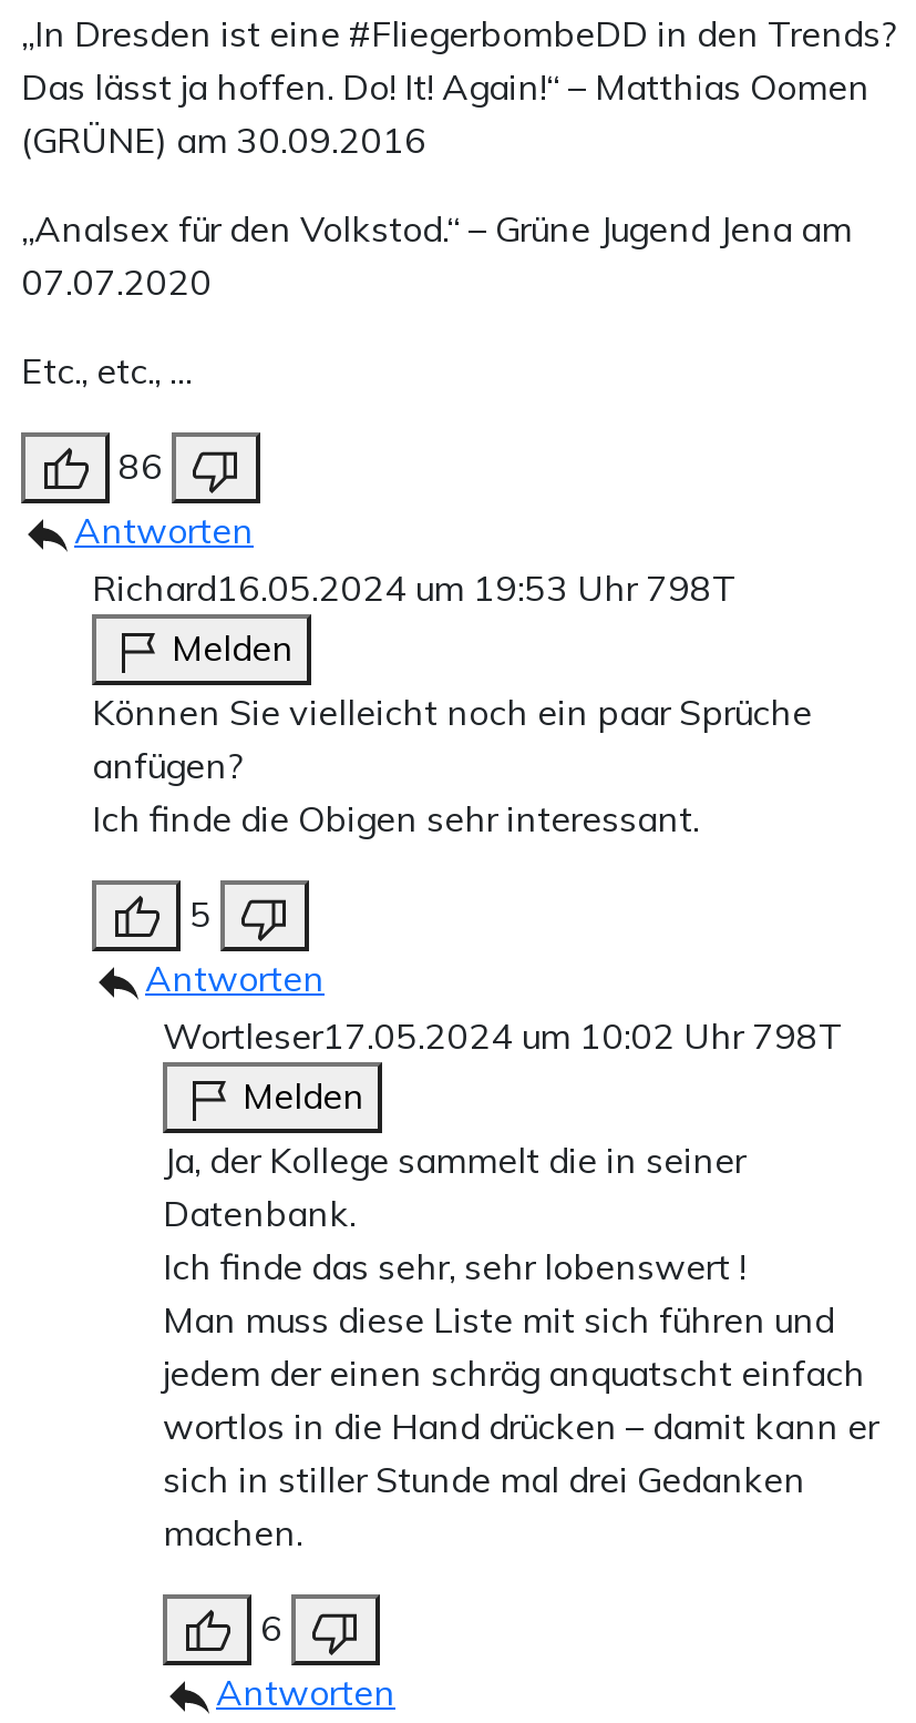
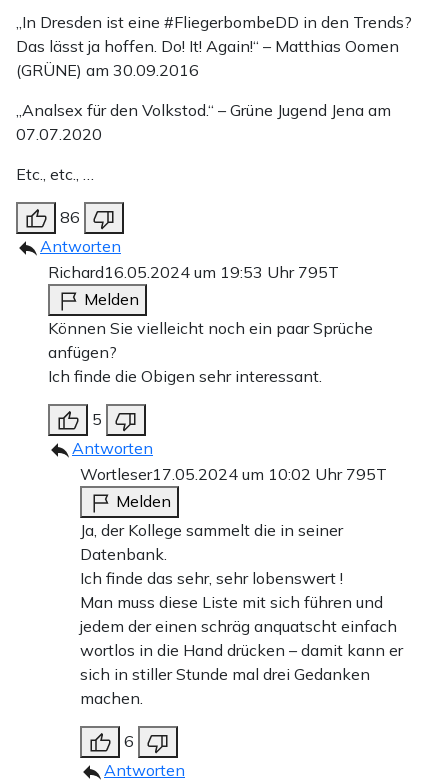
- Richard16.05.2024 um 19:53 Uhr 798T
+ Richard16.05.2024 um 19:53 Uhr 795T

- Wortleser17.05.2024 um 10:02 Uhr 798T
+ Wortleser17.05.2024 um 10:02 Uhr 795T
